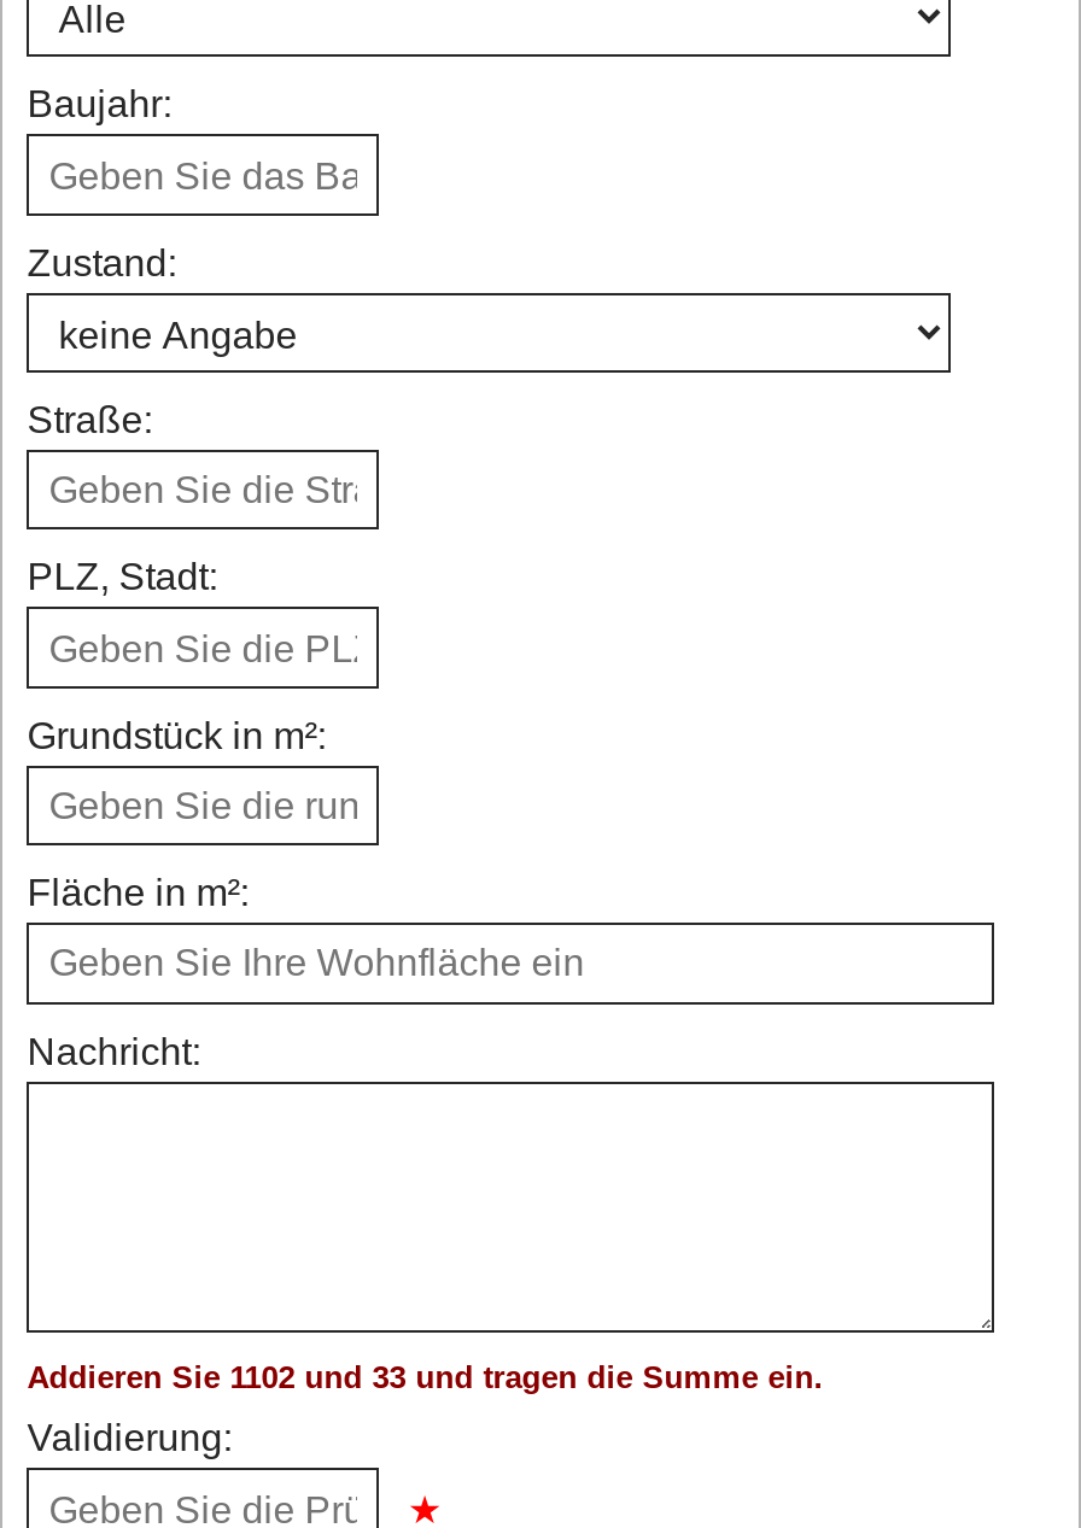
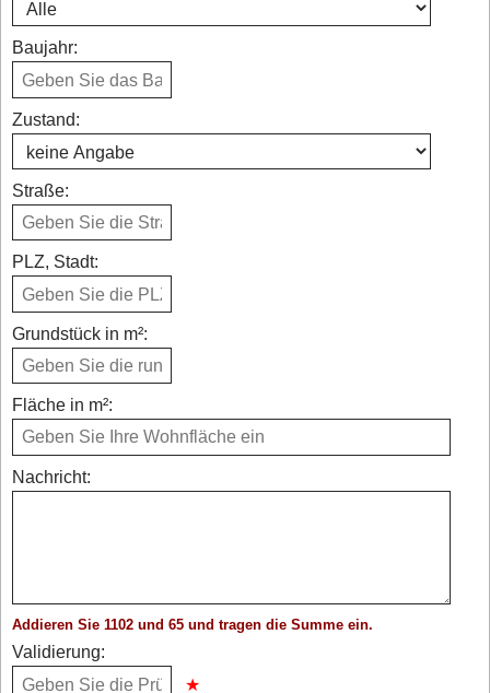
- Addieren Sie 1102 und 33 und tragen die Summe ein.
+ Addieren Sie 1102 und 65 und tragen die Summe ein.
